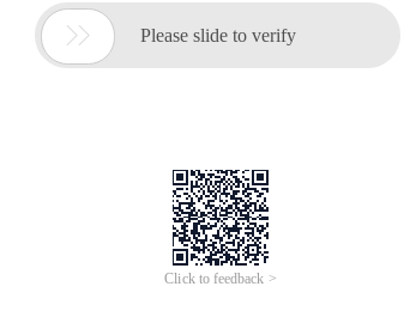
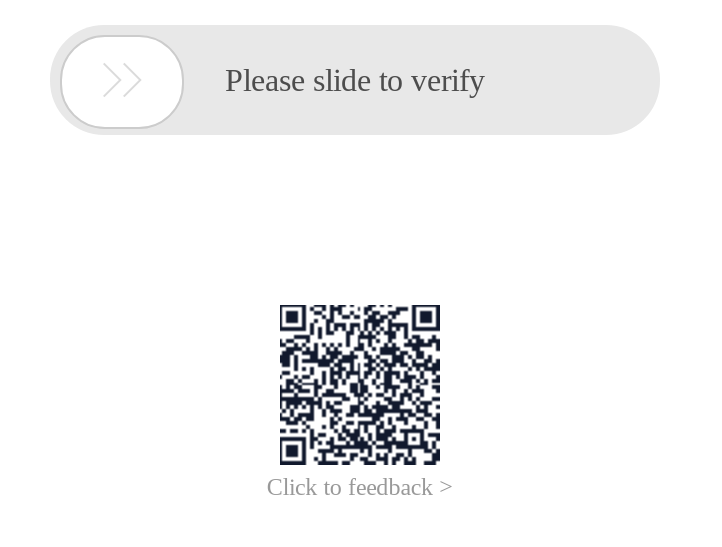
- [image]
+ [image]
